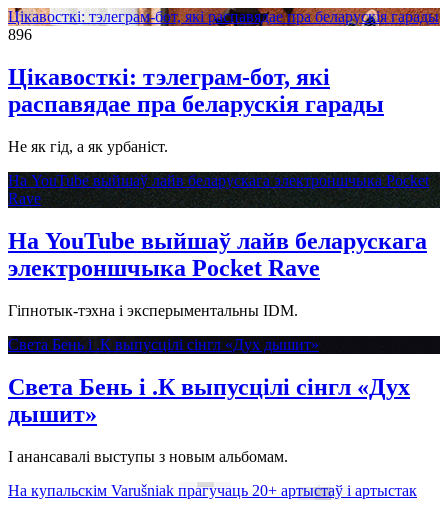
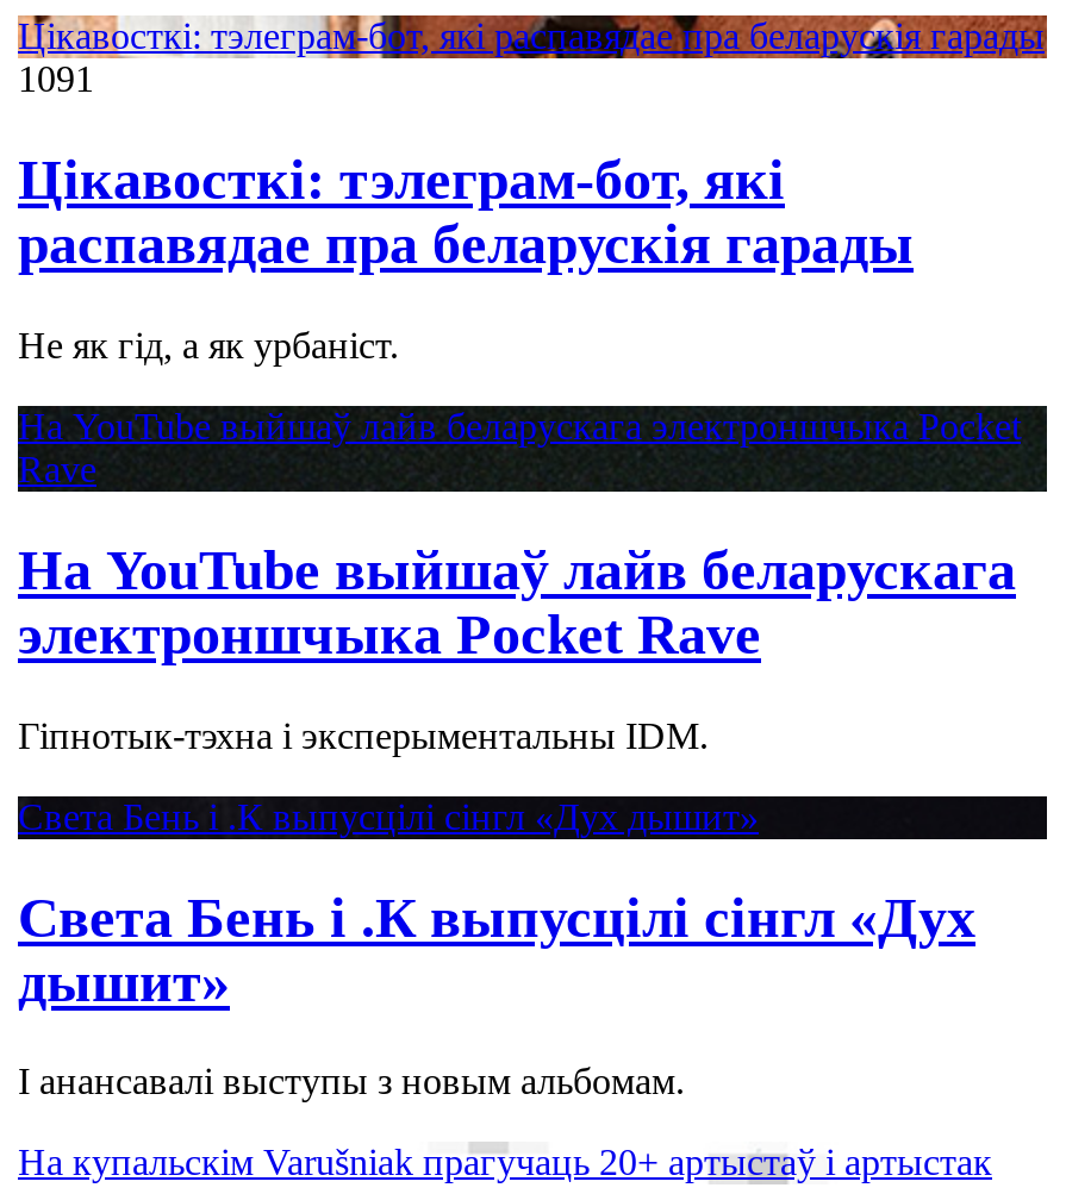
- 896
+ 1091
